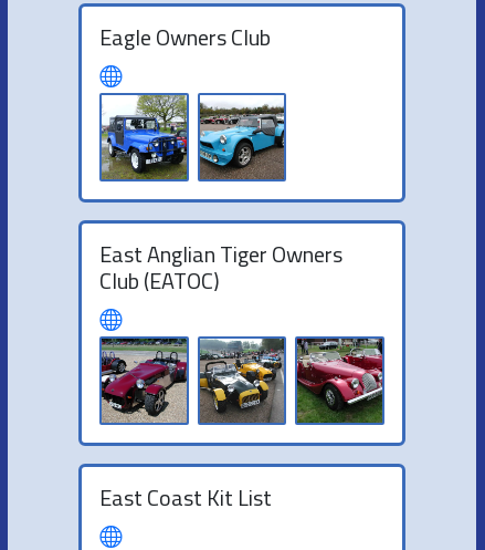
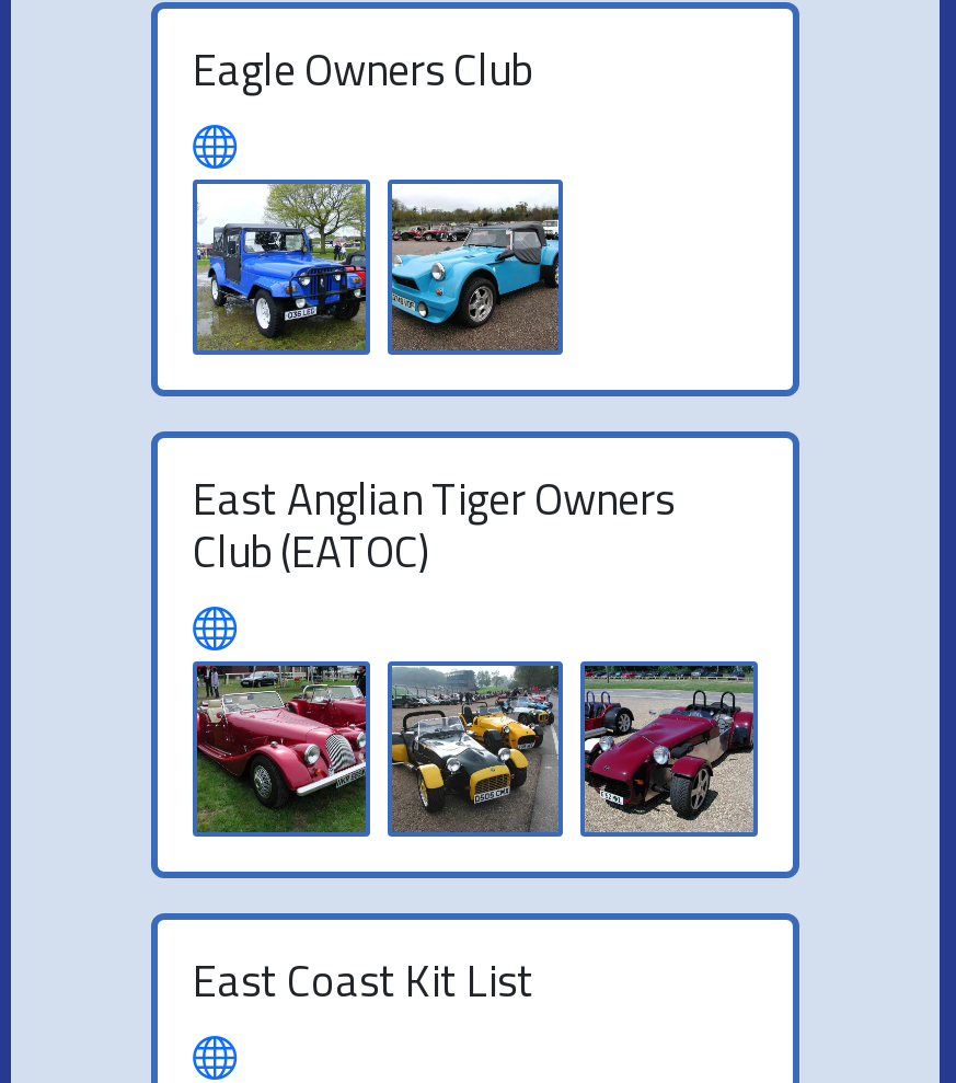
- [image]
+ [image]

- [image]
+ [image]
